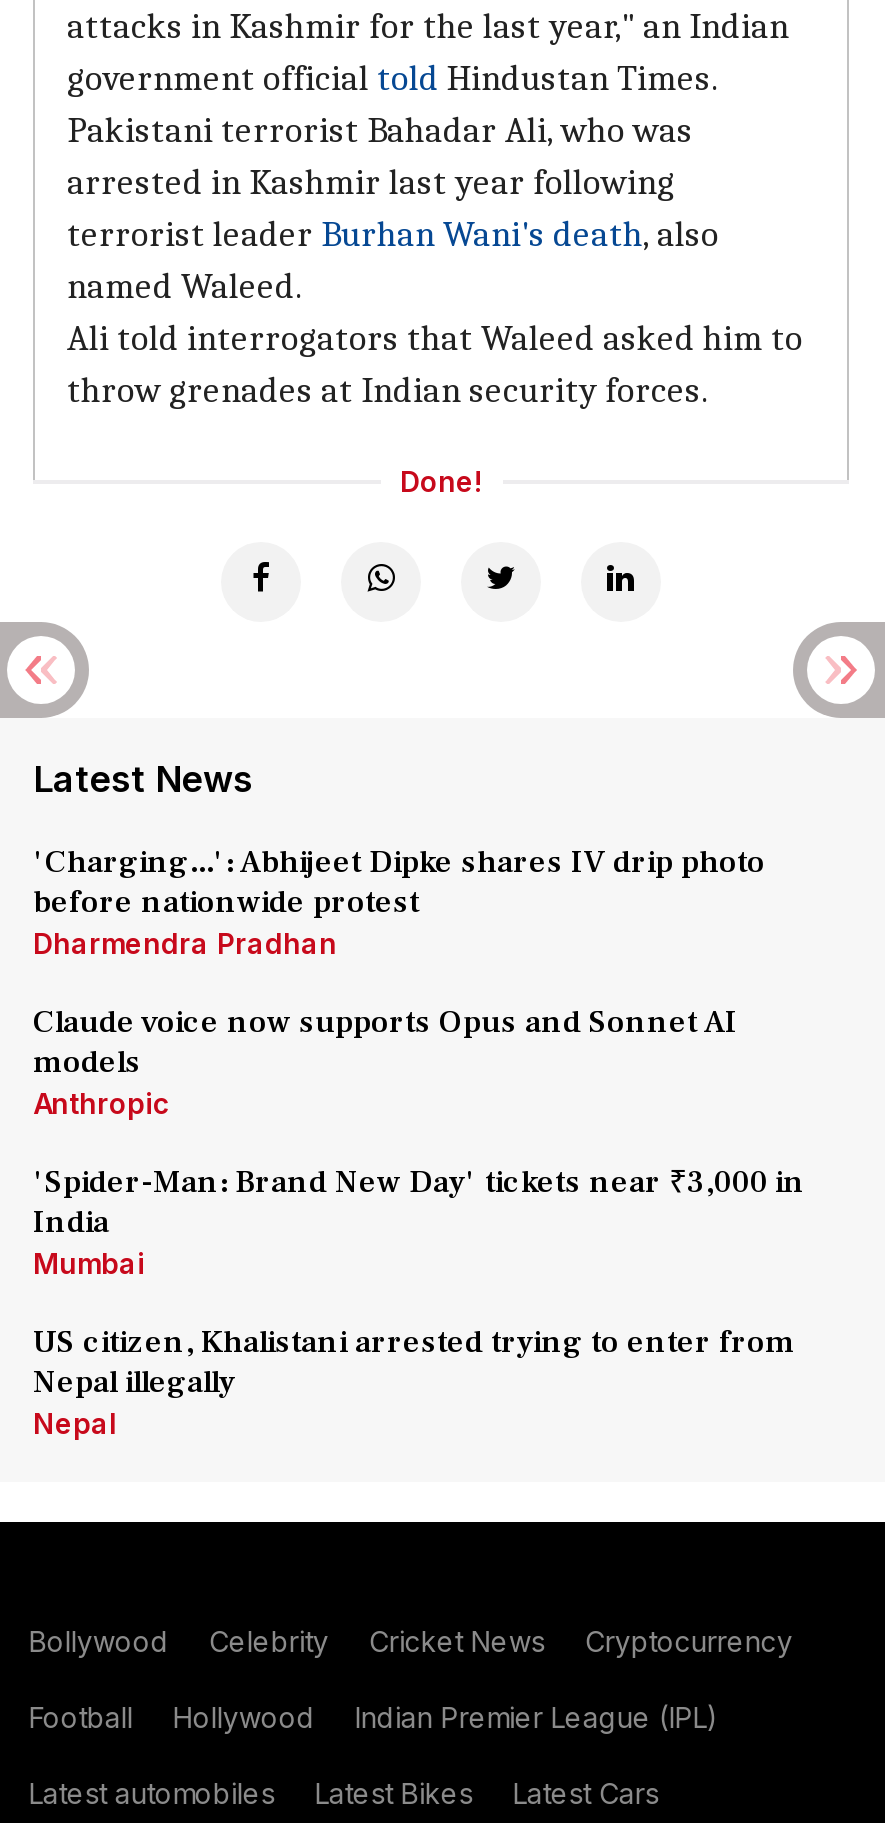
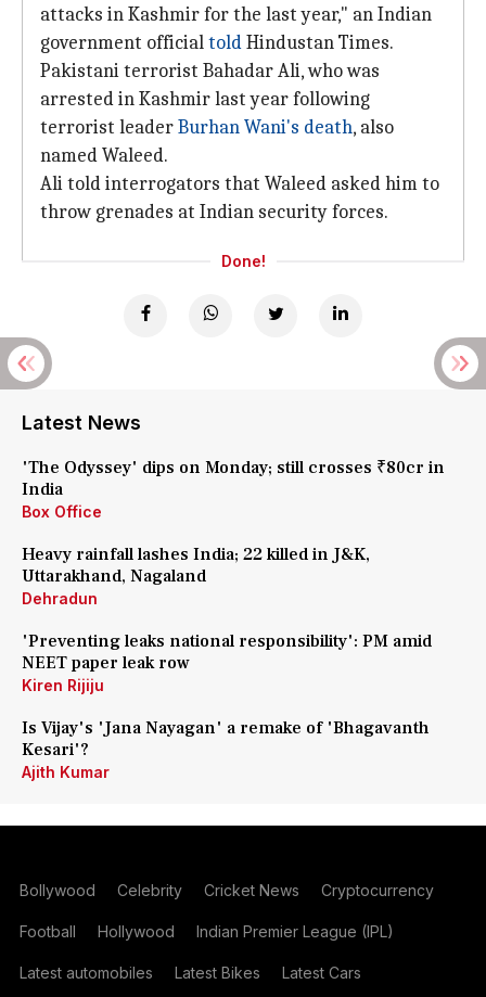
- 'Charging...': Abhijeet Dipke shares IV drip photo
- before nationwide protest
- Dharmendra Pradhan
- Claude voice now supports Opus and Sonnet AI
- models
- Anthropic
- 'Spider-Man: Brand New Day' tickets near ₹3,000 in
+ 'The Odyssey' dips on Monday; still crosses ₹80cr in

moved up: India

- Mumbai
- US citizen, Khalistani arrested trying to enter from
- Nepal illegally
- Nepal
+ Box Office
+ Heavy rainfall lashes India; 22 killed in J&K,
+ Uttarakhand, Nagaland
+ Dehradun
+ 'Preventing leaks national responsibility': PM amid
+ NEET paper leak row
+ Kiren Rijiju
+ Is Vijay's 'Jana Nayagan' a remake of 'Bhagavanth
+ Kesari'?
+ Ajith Kumar
